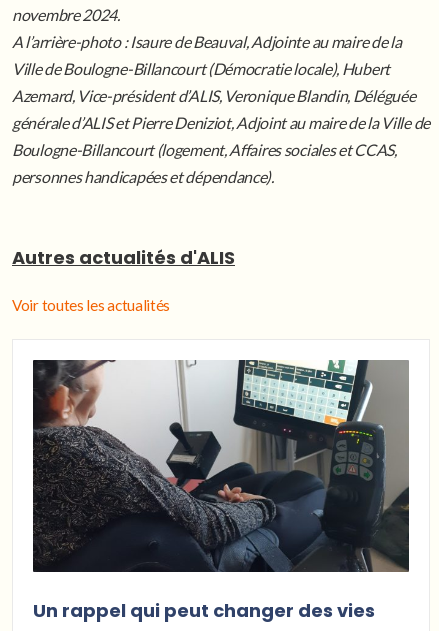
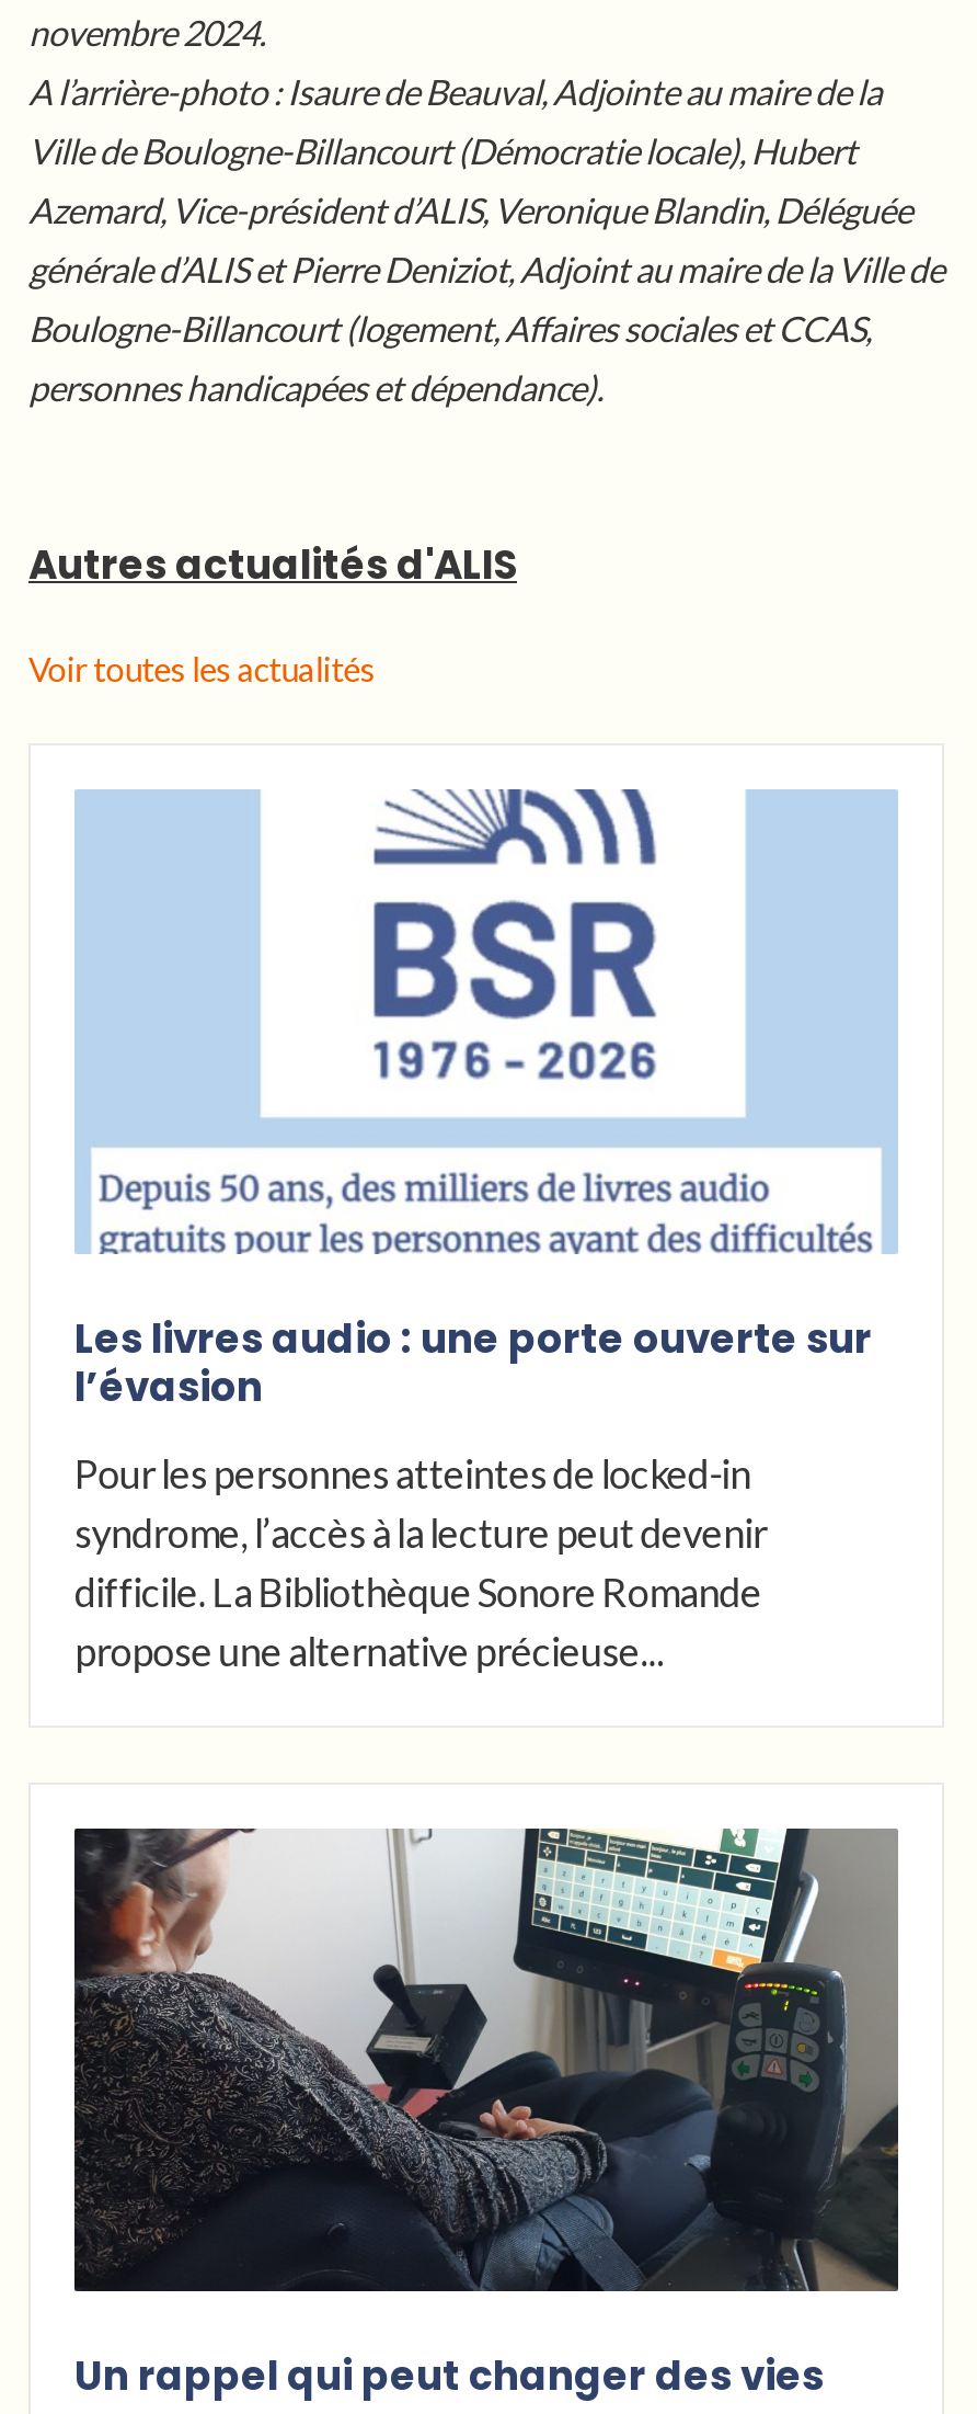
+ [image]
+ Les livres audio : une porte ouverte sur
+ l’évasion
+ Pour les personnes atteintes de locked-in
+ syndrome, l’accès à la lecture peut devenir
+ difficile. La Bibliothèque Sonore Romande
+ propose une alternative précieuse...
